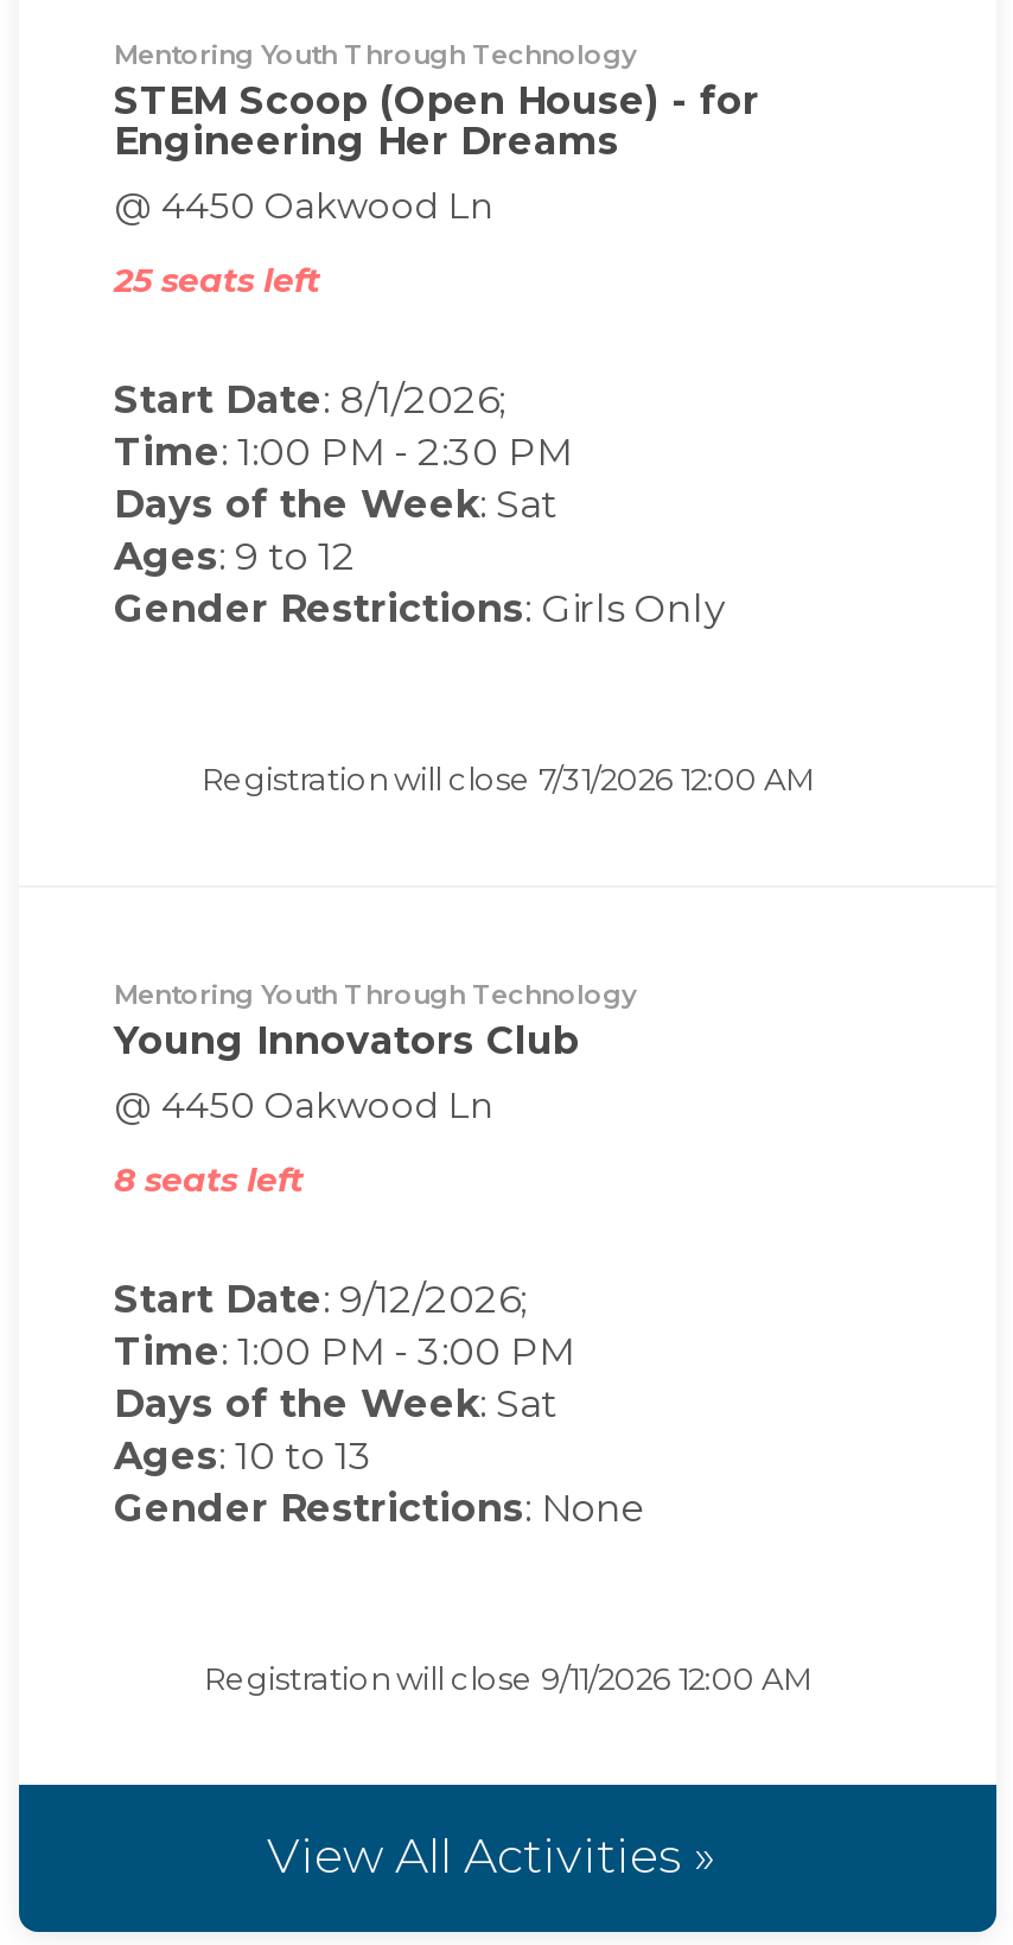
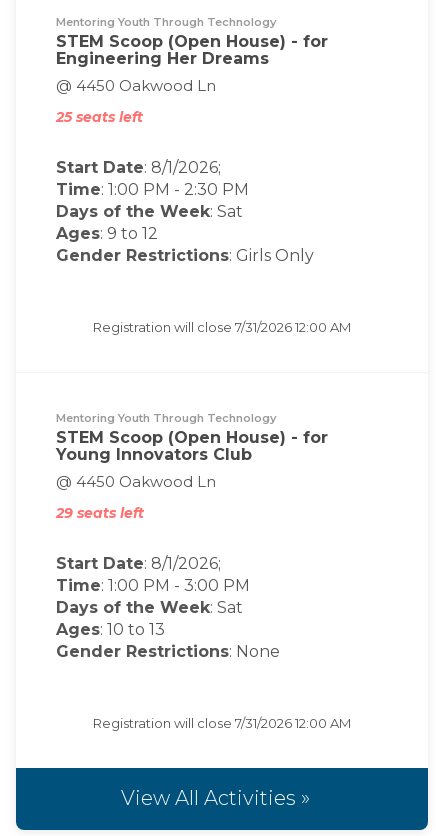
+ STEM Scoop (Open House) - for

- 8 seats left
+ 29 seats left

- Start Date: 9/12/2026;
+ Start Date: 8/1/2026;

- Registration will close 9/11/2026 12:00 AM
+ Registration will close 7/31/2026 12:00 AM
